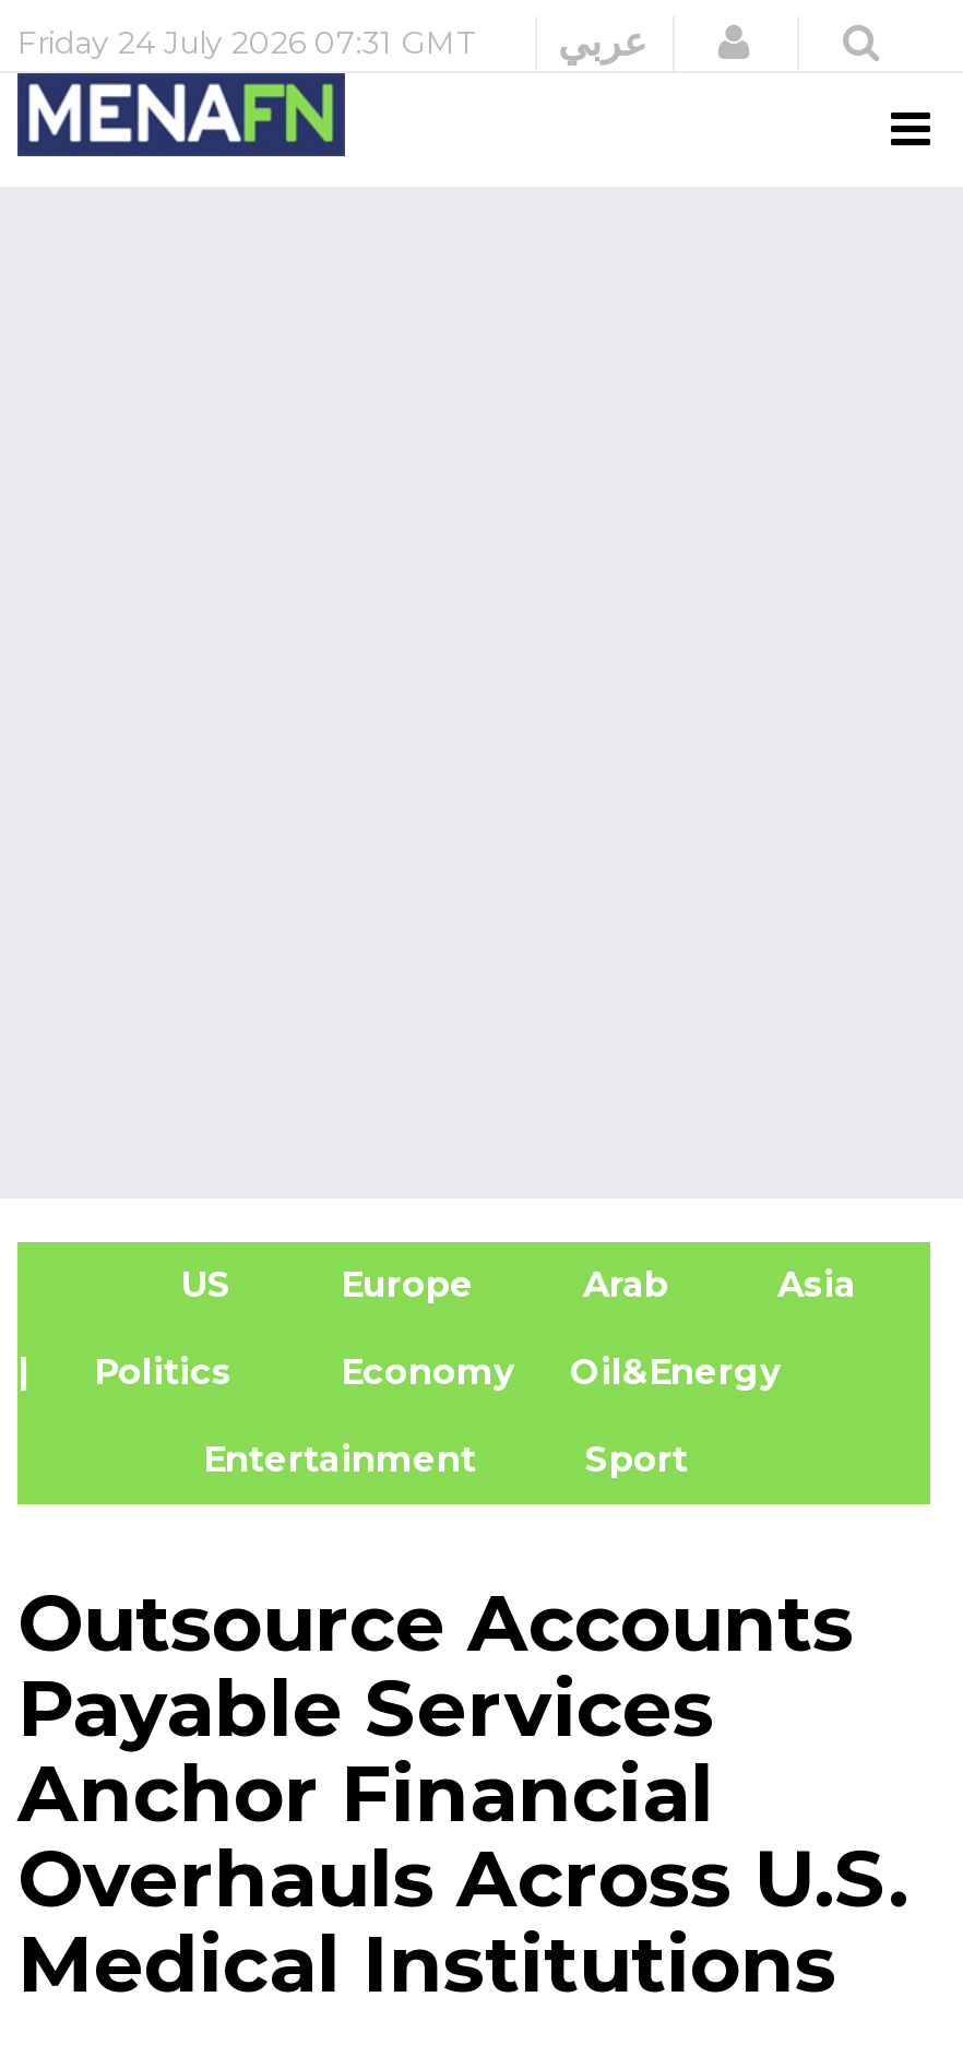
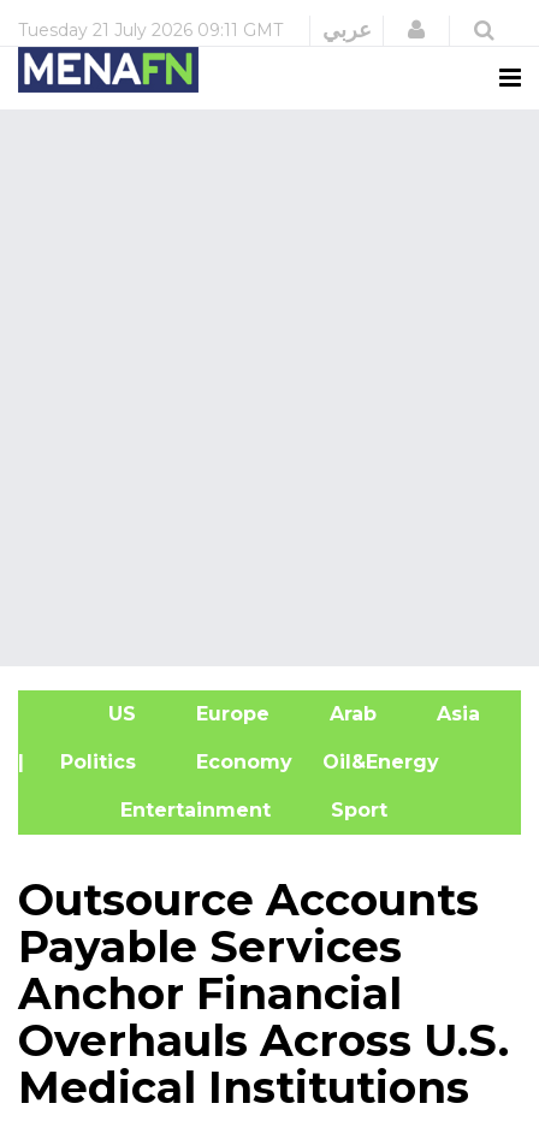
- Friday 24 July 2026 07:31 GMT
+ Tuesday 21 July 2026 09:11 GMT
